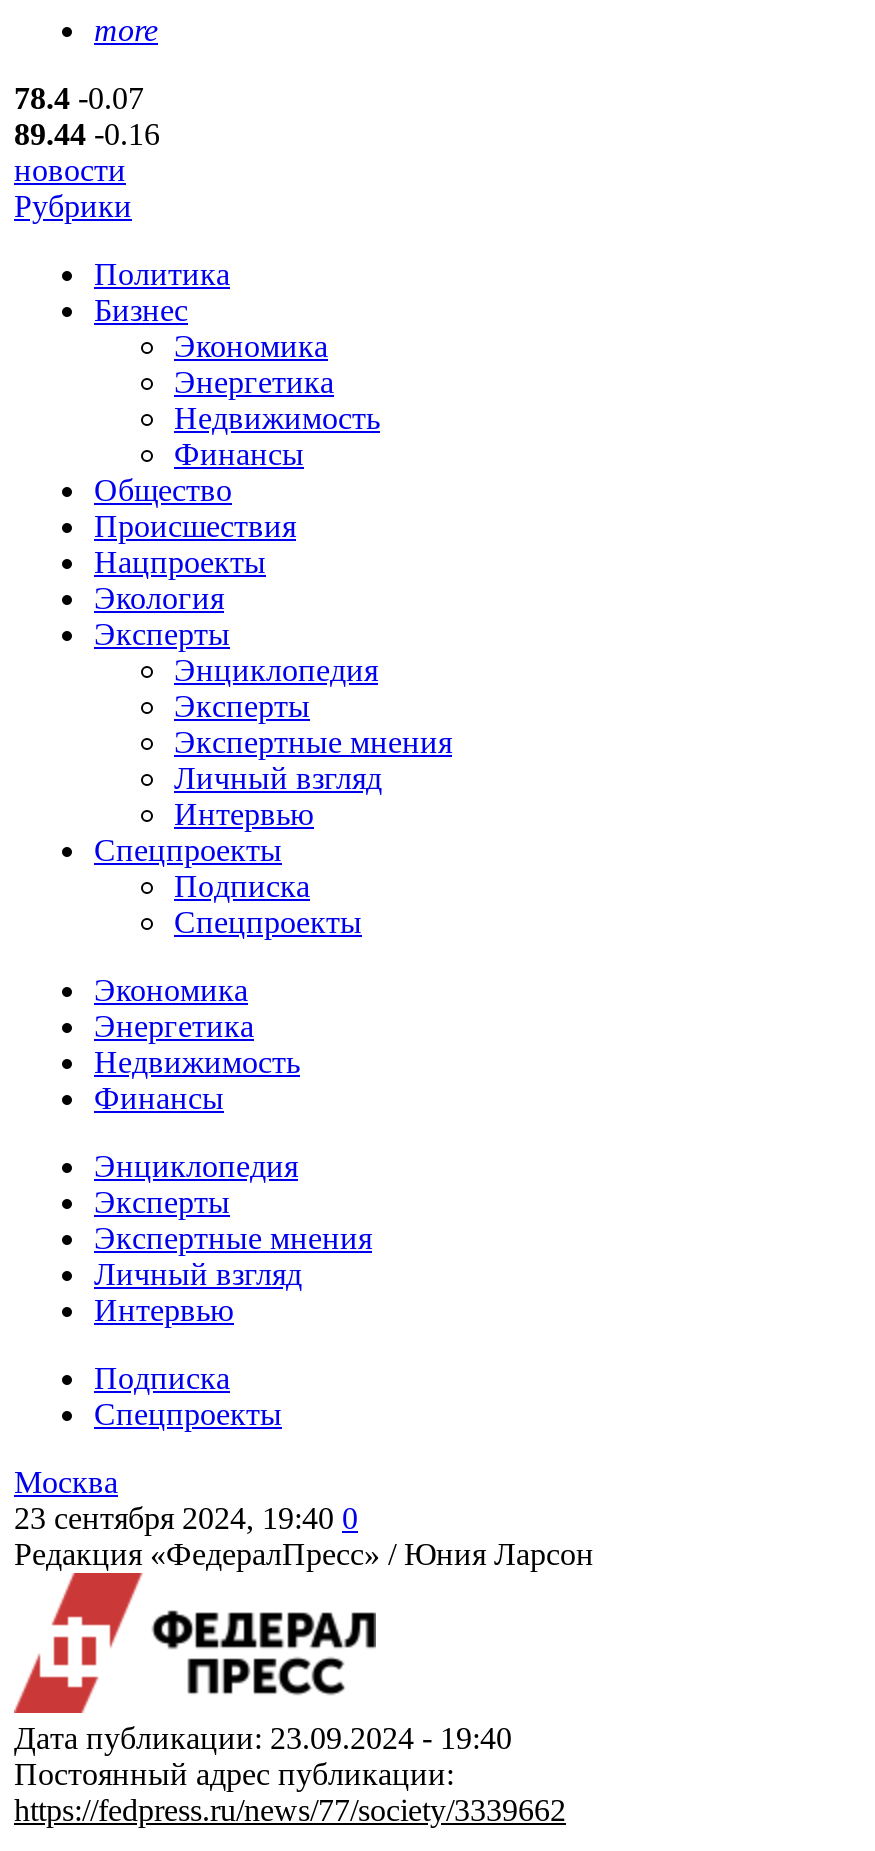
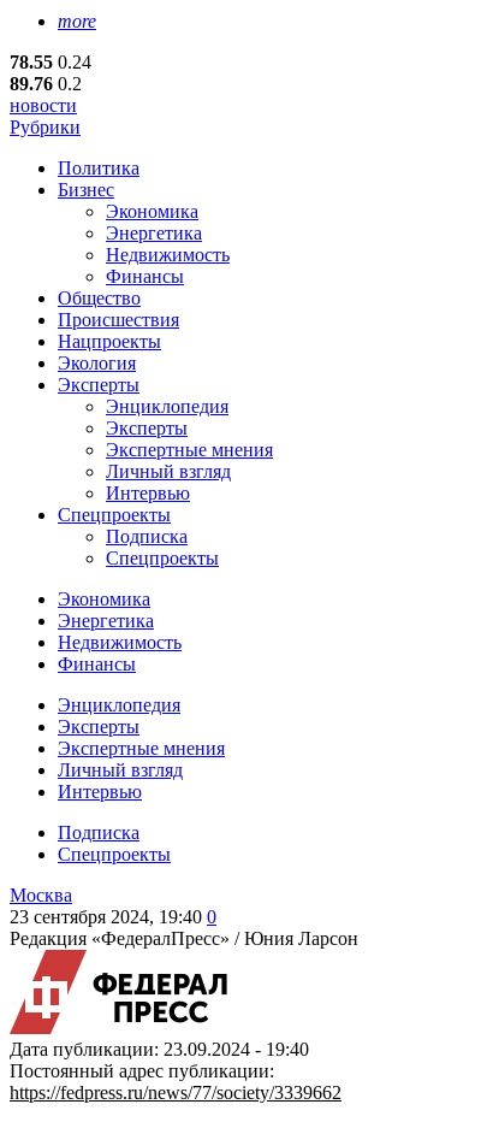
- 78.4 -0.07
+ 78.55 0.24

- 89.44 -0.16
+ 89.76 0.2
